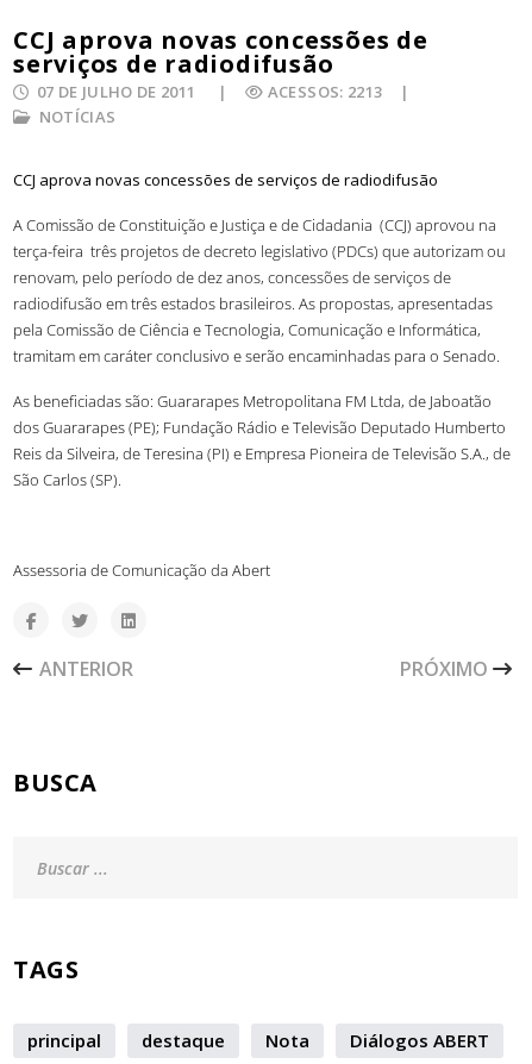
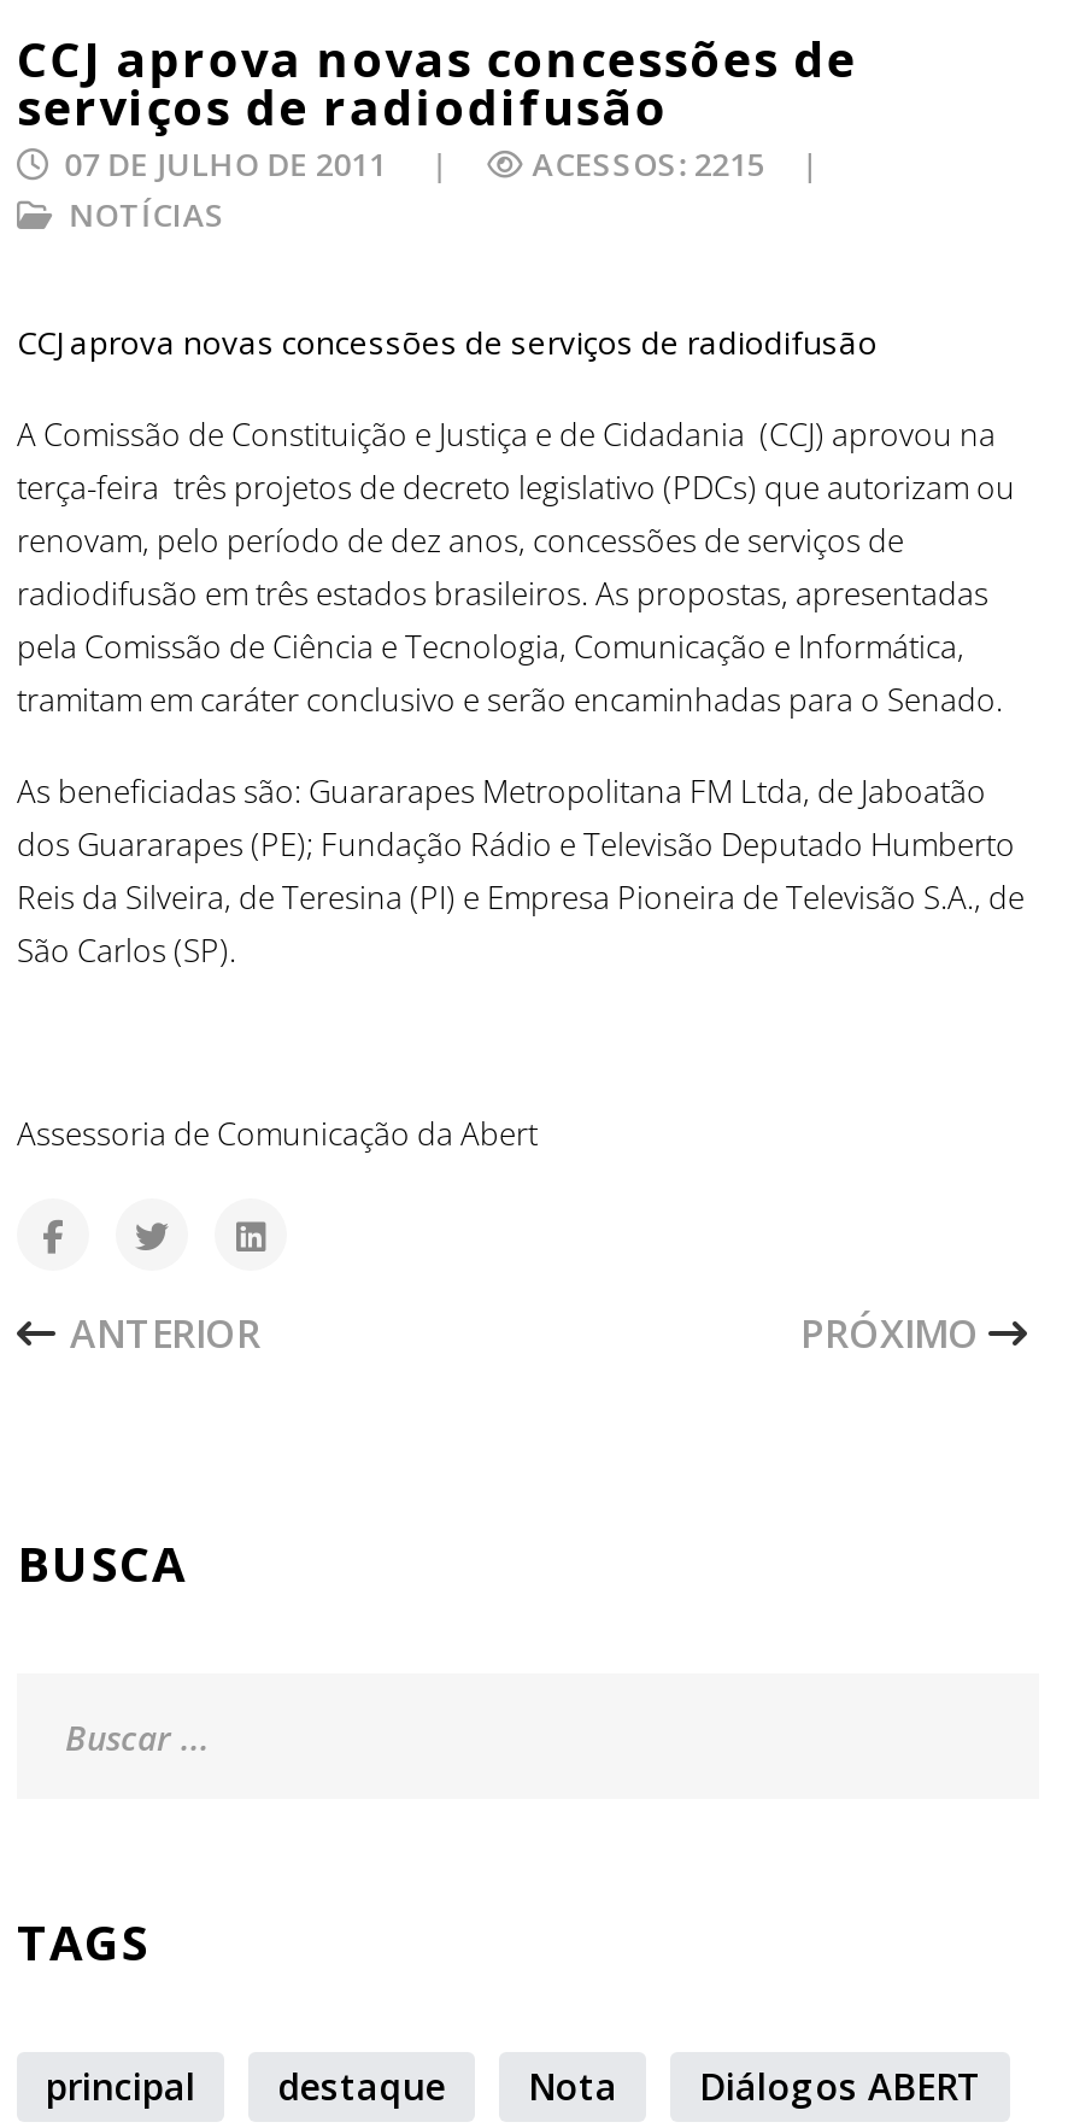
- ACESSOS: 2213
+ ACESSOS: 2215
